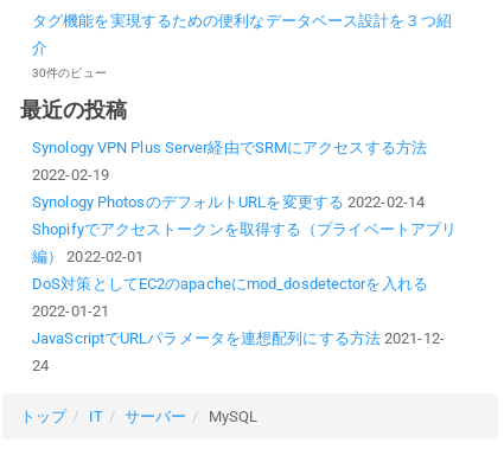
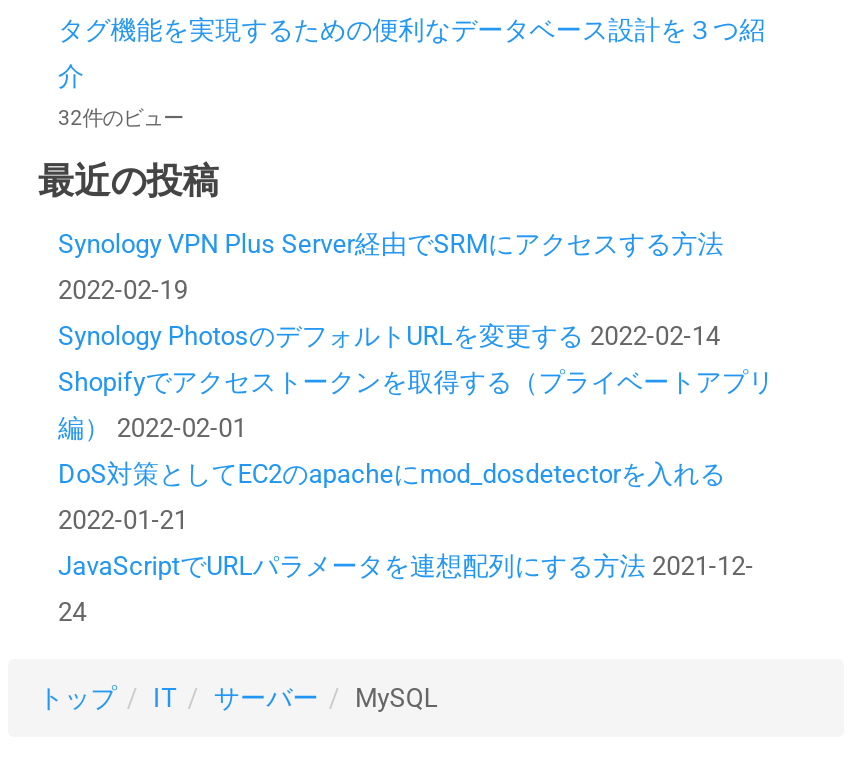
- 30件のビュー
+ 32件のビュー
